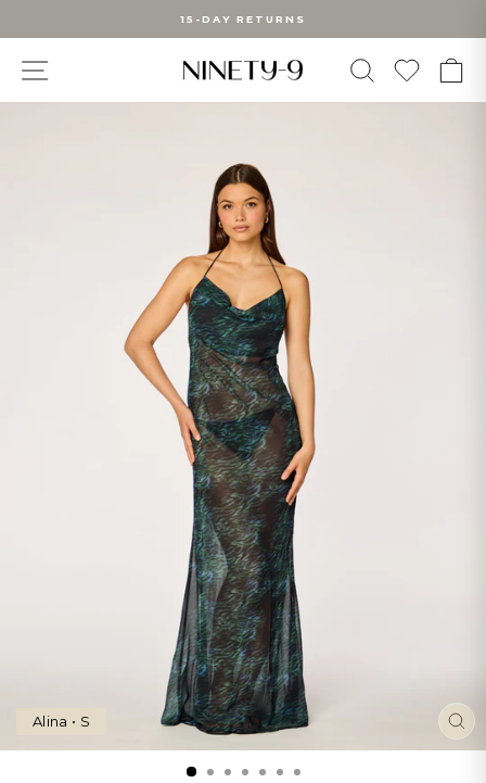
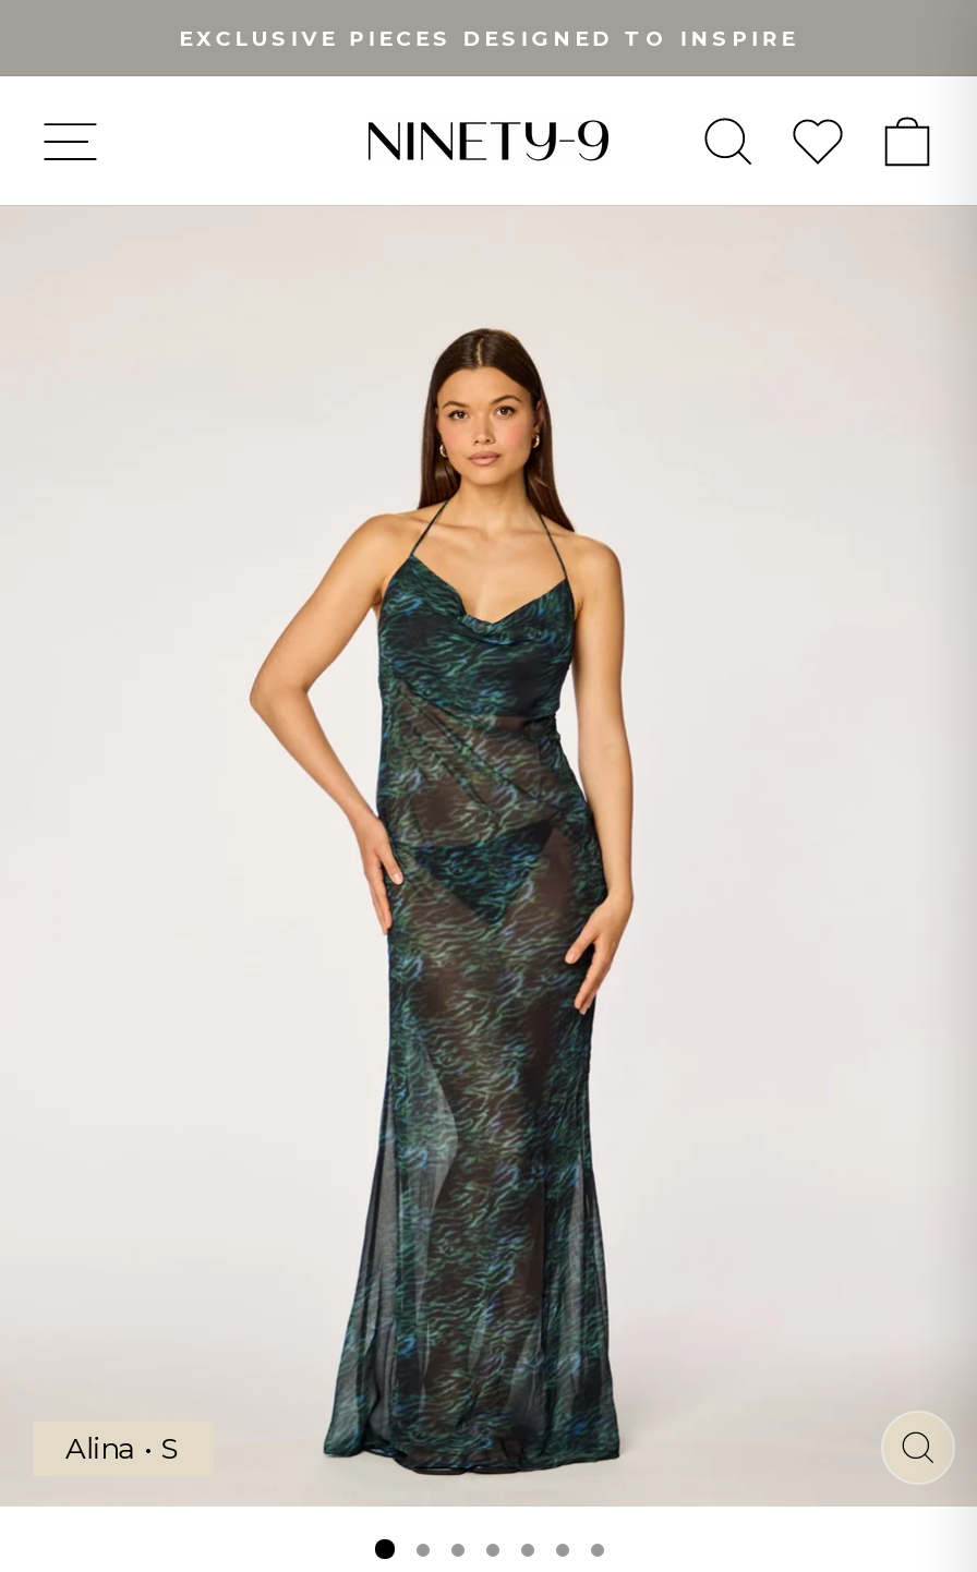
- 15-DAY RETURNS
+ EXCLUSIVE PIECES DESIGNED TO INSPIRE
